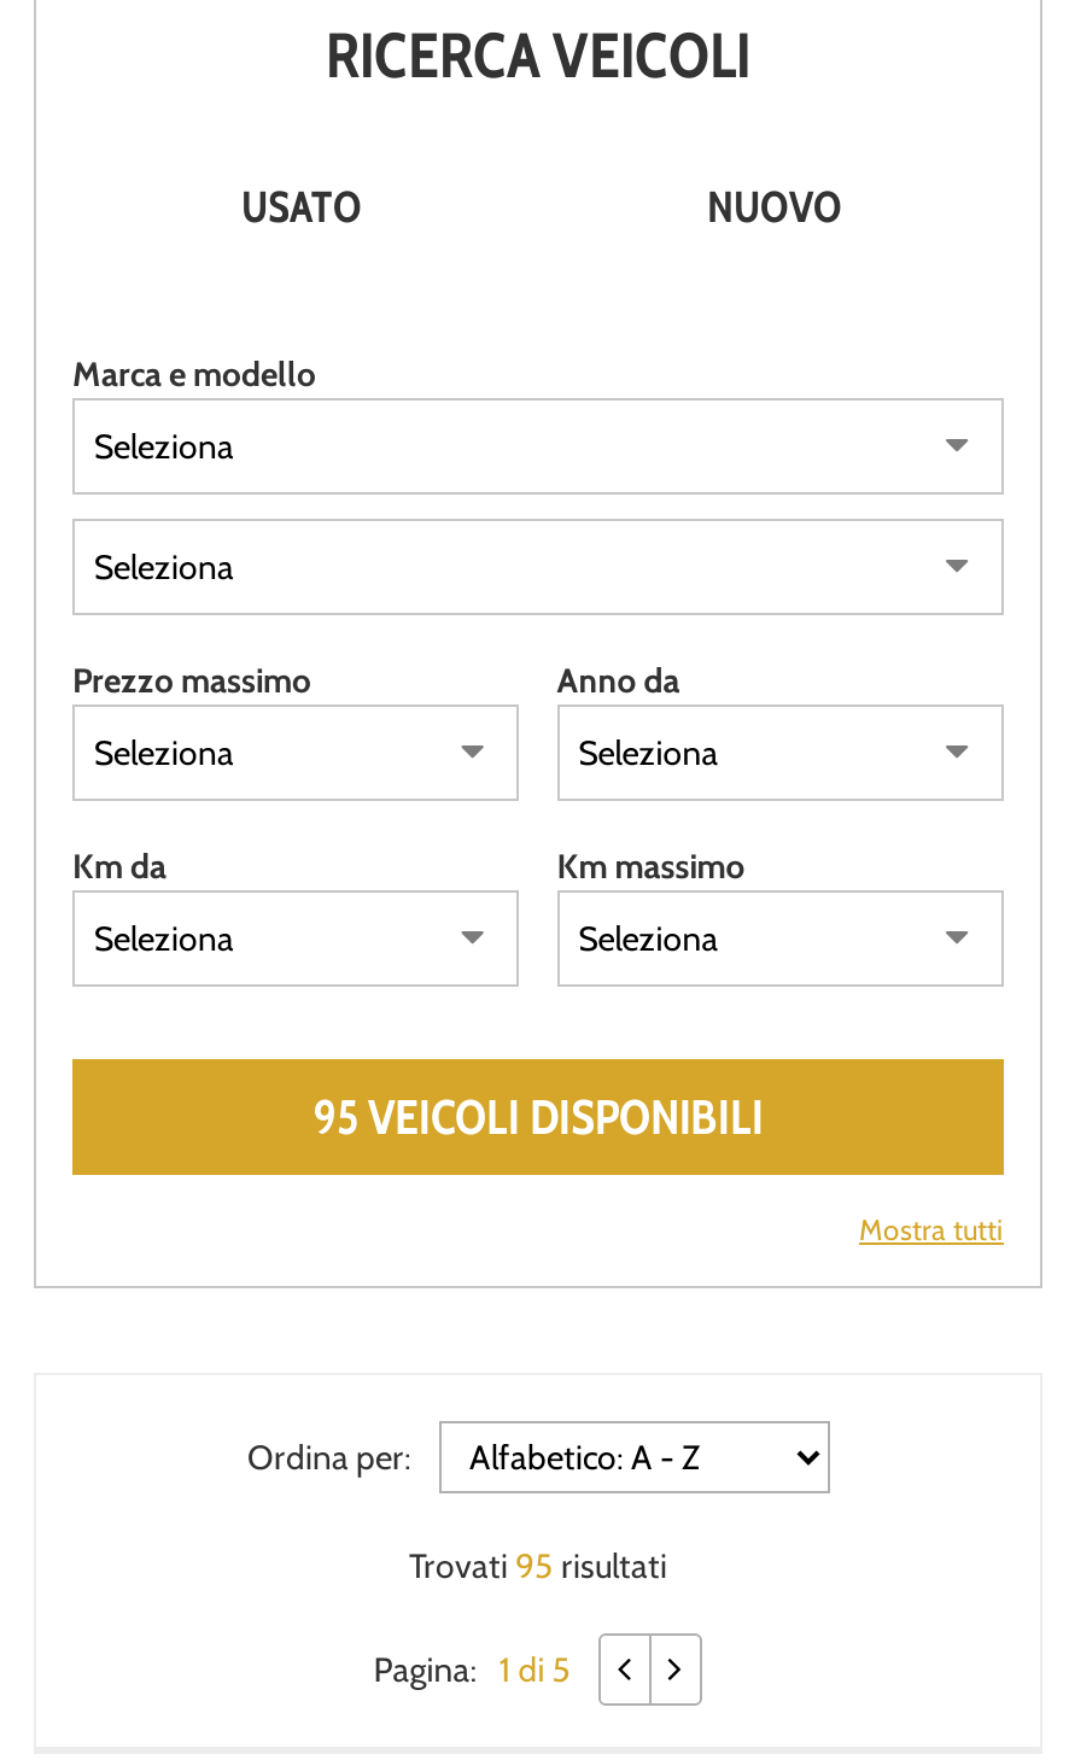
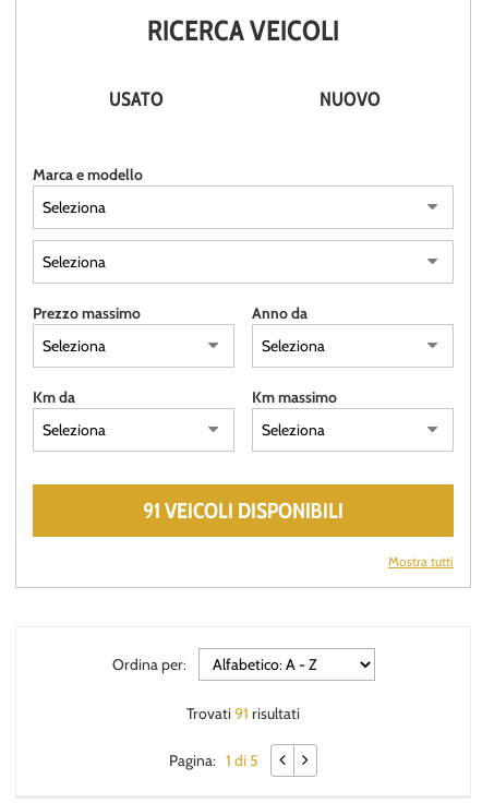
- 95 VEICOLI DISPONIBILI
+ 91 VEICOLI DISPONIBILI

- Trovati 95 risultati
+ Trovati 91 risultati
